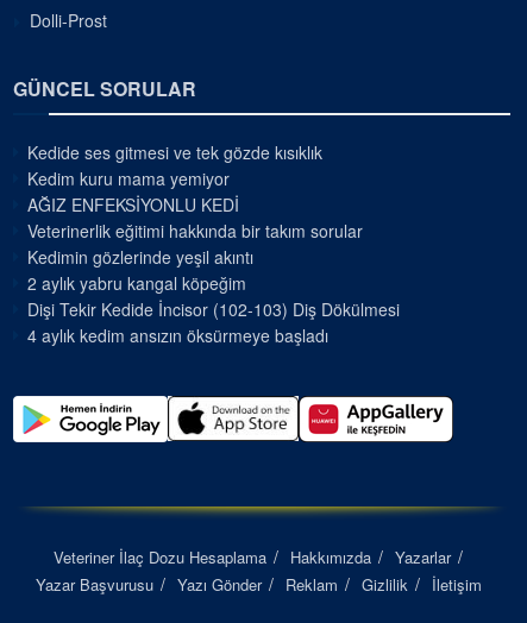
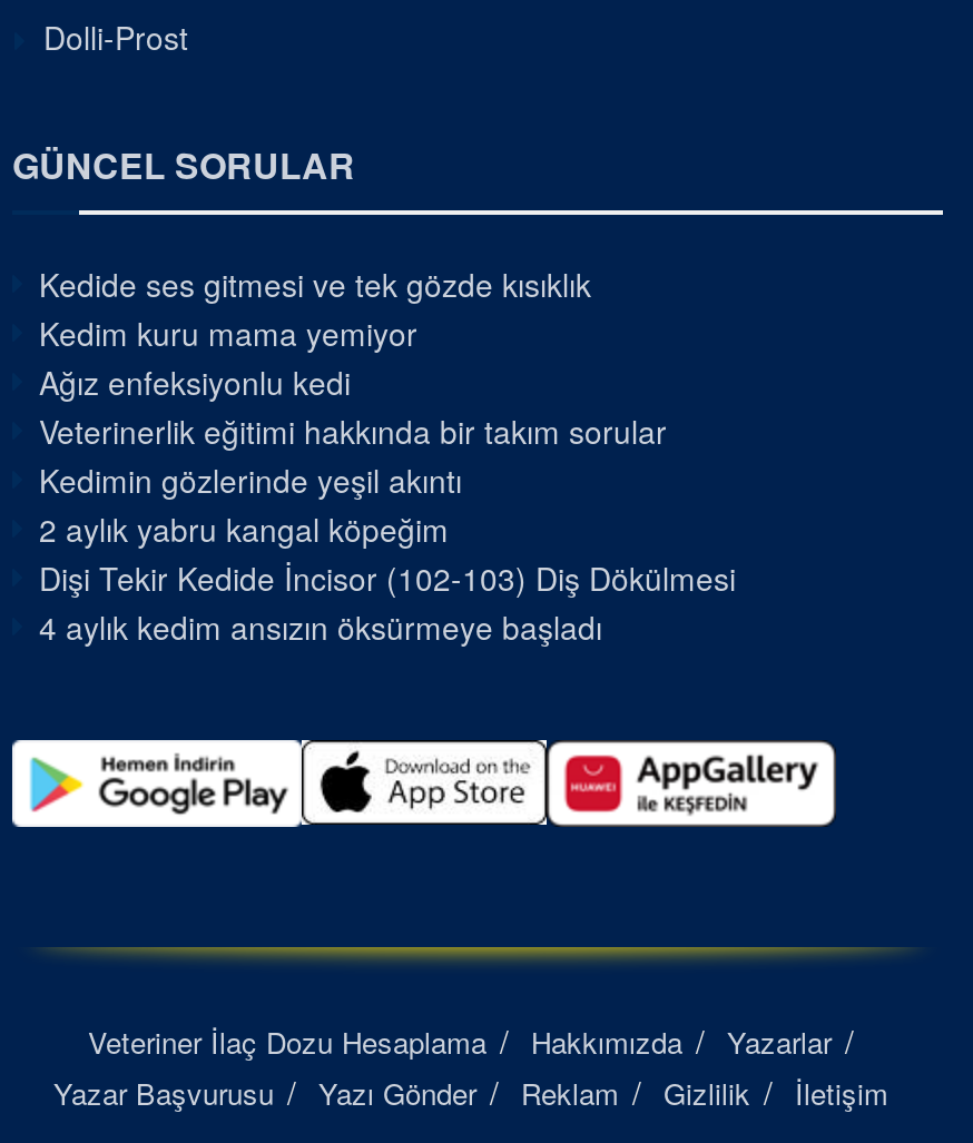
- AĞIZ ENFEKSİYONLU KEDİ
+ Ağız enfeksiyonlu kedi
